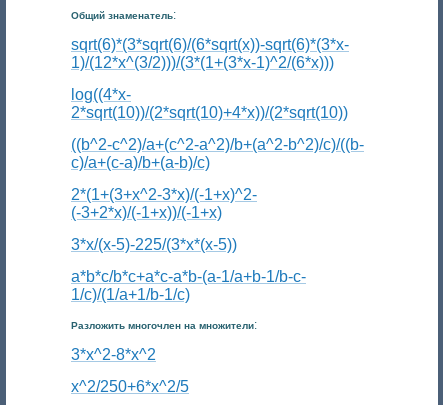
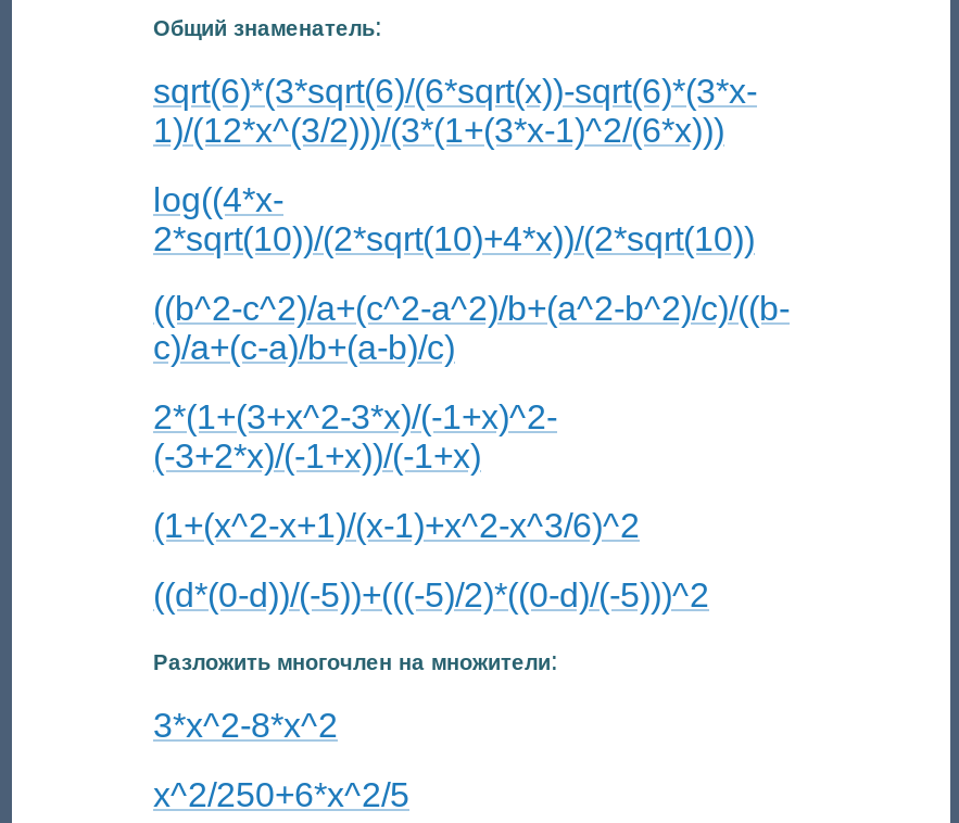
- 3*x/(x-5)-225/(3*x*(x-5))
+ (1+(x^2-x+1)/(x-1)+x^2-x^3/6)^2

- a*b*c/b*c+a*c-a*b-(a-1/a+b-1/b-c-
- 1/c)/(1/a+1/b-1/c)
+ ((d*(0-d))/(-5))+(((-5)/2)*((0-d)/(-5)))^2
